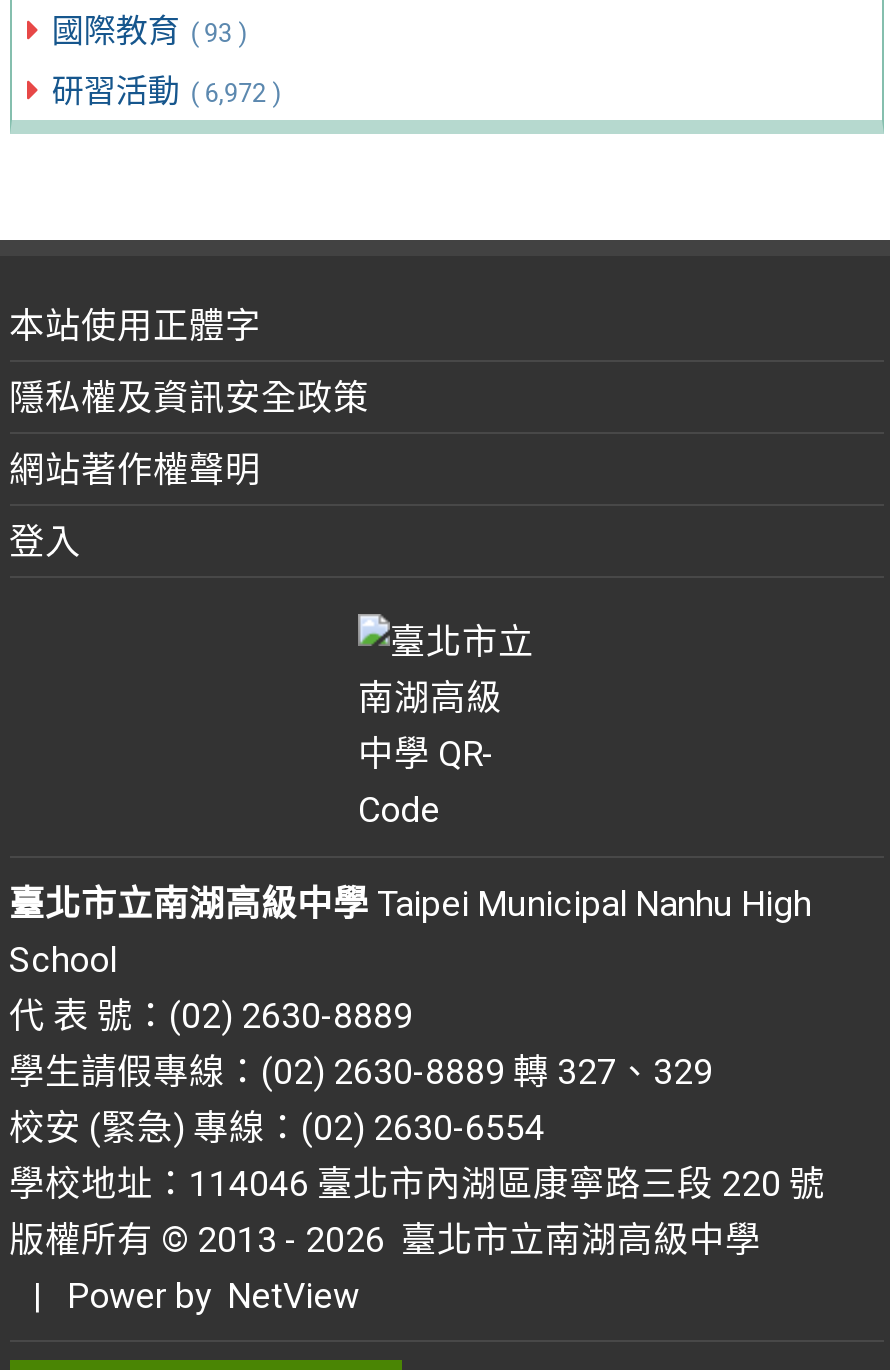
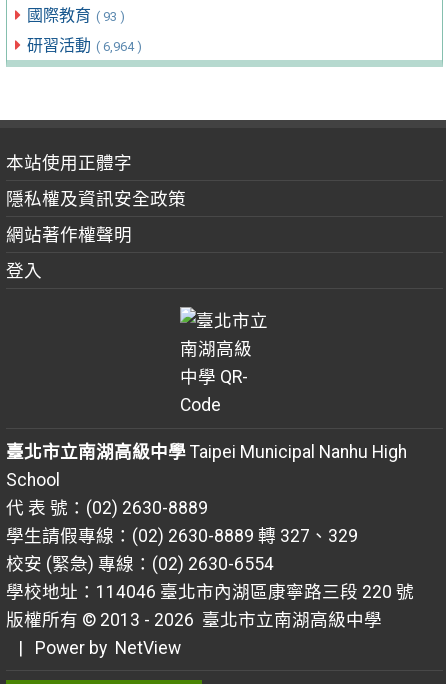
- 研習活動 ( 6,972 )
+ 研習活動 ( 6,964 )
